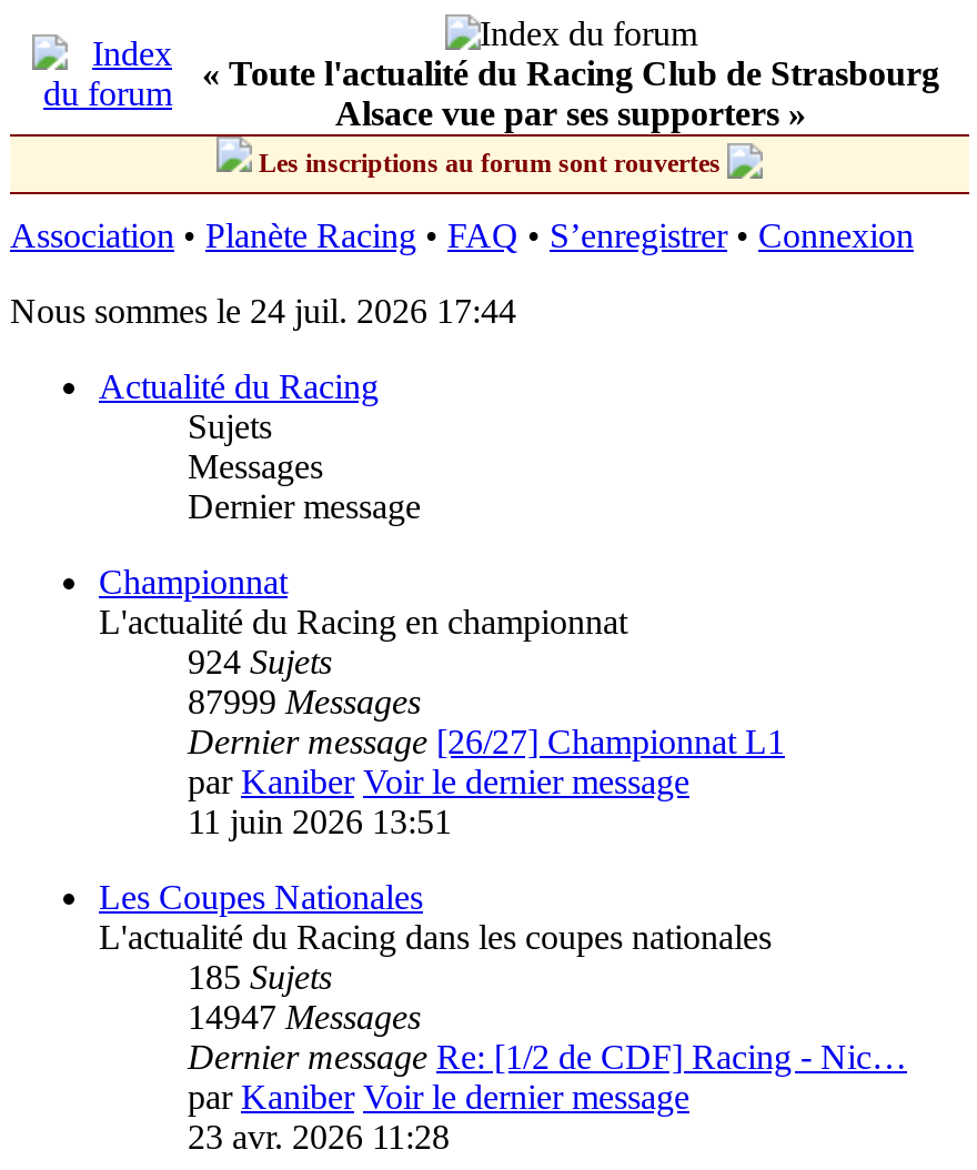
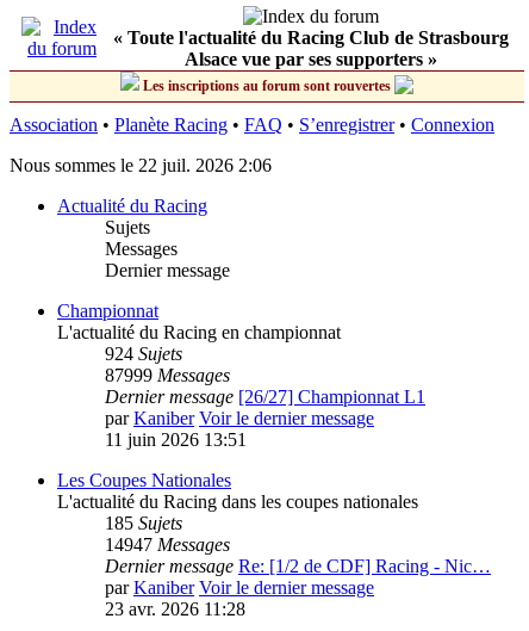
- Nous sommes le 24 juil. 2026 17:44
+ Nous sommes le 22 juil. 2026 2:06
